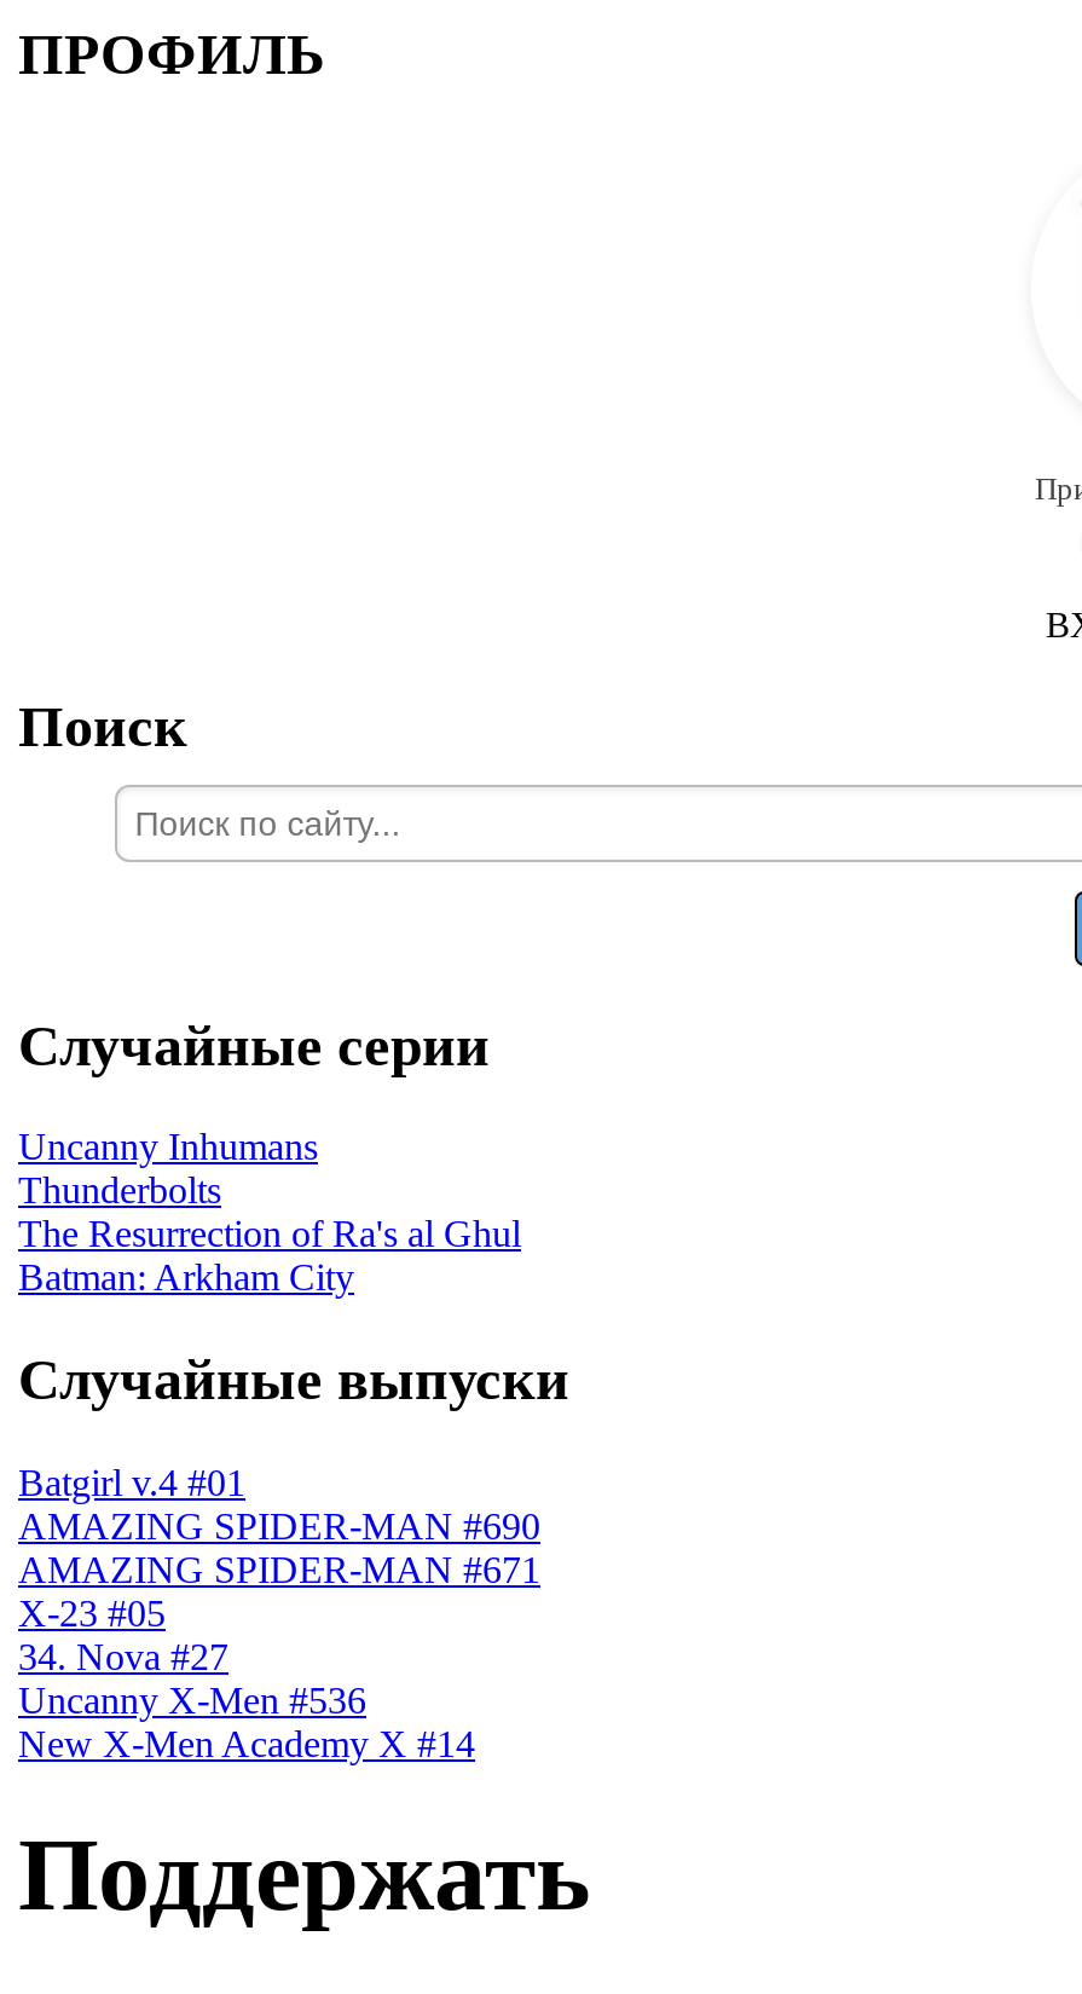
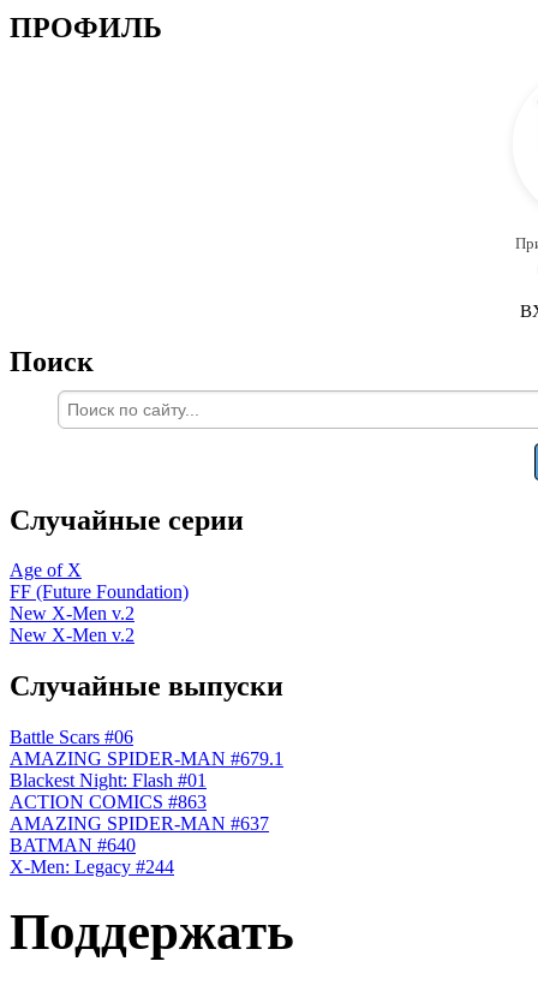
- Uncanny Inhumans
- Thunderbolts
- The Resurrection of Ra's al Ghul
- Batman: Arkham City
+ Age of X
+ FF (Future Foundation)
+ New X-Men v.2
+ New X-Men v.2

- Batgirl v.4 #01
- AMAZING SPIDER-MAN #690
- AMAZING SPIDER-MAN #671
- X-23 #05
- 34. Nova #27
- Uncanny X-Men #536
- New X-Men Academy X #14
+ Battle Scars #06
+ AMAZING SPIDER-MAN #679.1
+ Blackest Night: Flash #01
+ ACTION COMICS #863
+ AMAZING SPIDER-MAN #637
+ BATMAN #640
+ X-Men: Legacy #244
